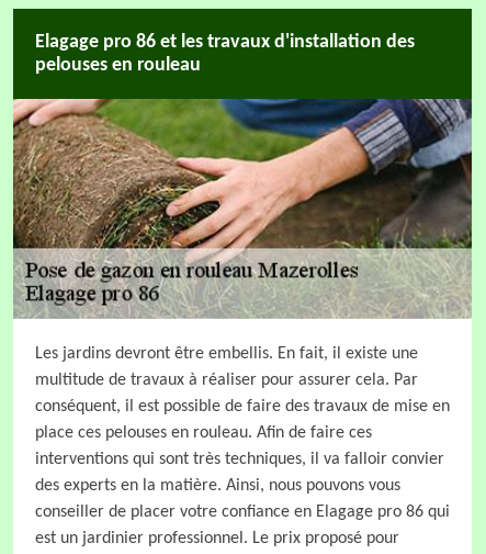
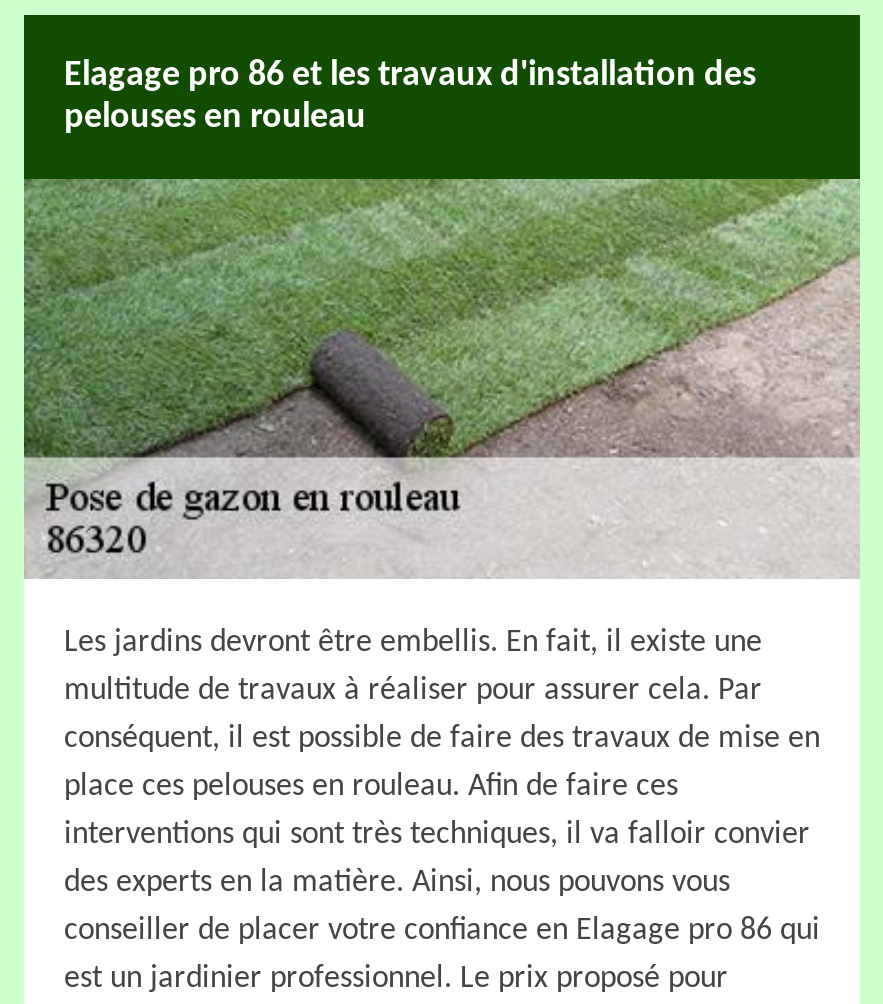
- [image]
+ [image]
